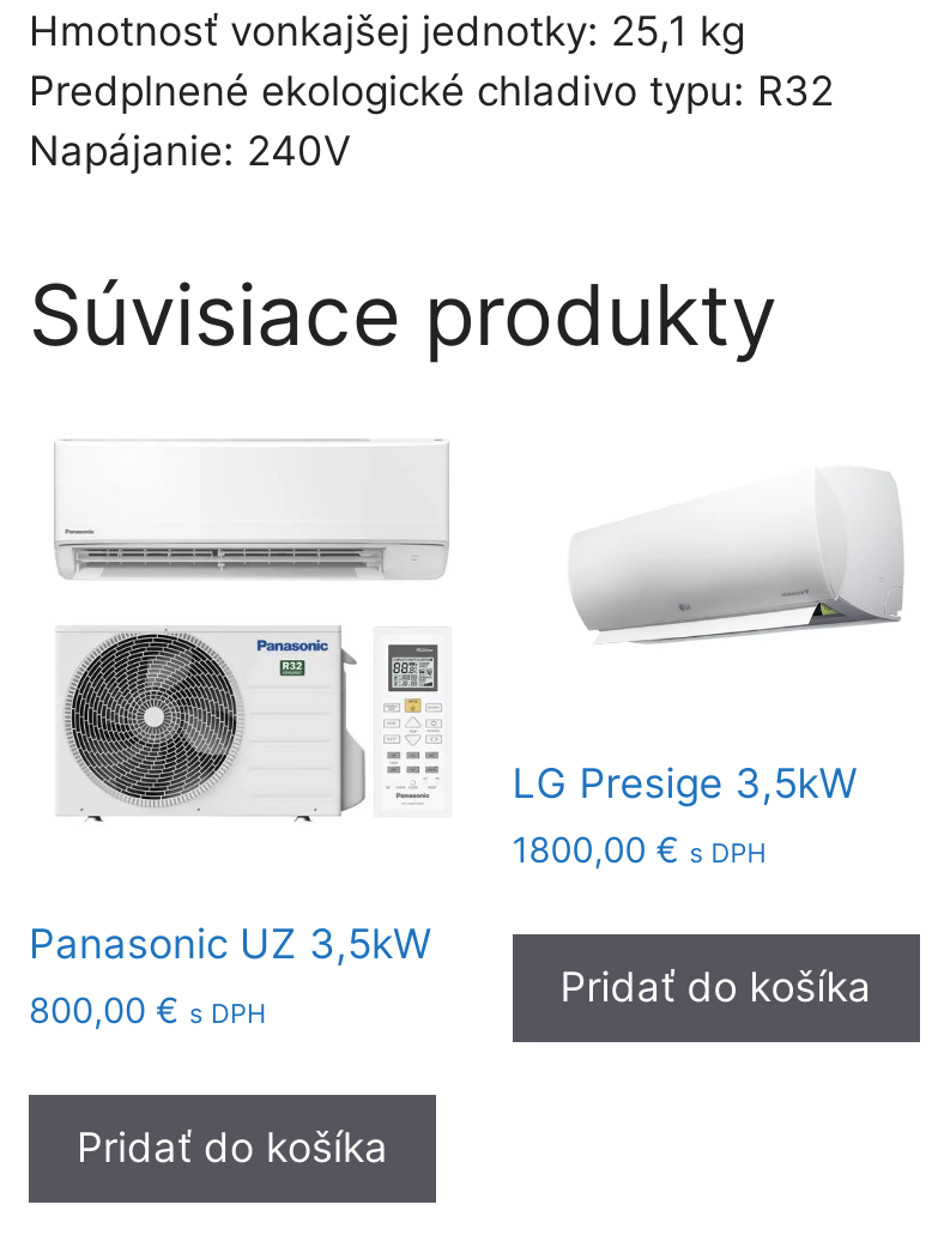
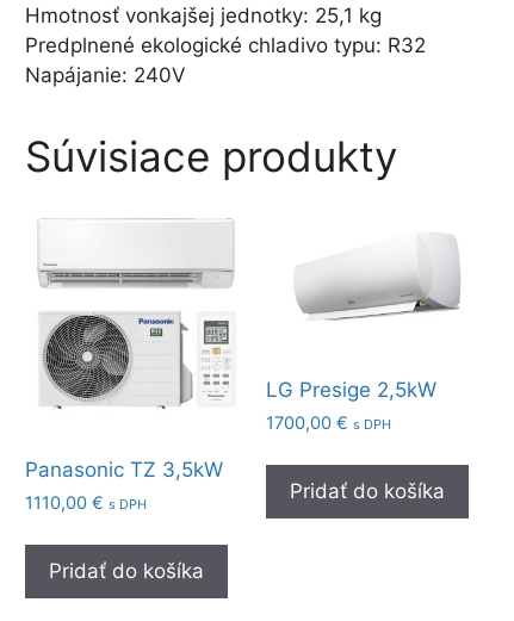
- LG Presige 3,5kW
+ LG Presige 2,5kW

- 1800,00 € s DPH
+ 1700,00 € s DPH

- Panasonic UZ 3,5kW
+ Panasonic TZ 3,5kW

- 800,00 € s DPH
+ 1110,00 € s DPH
